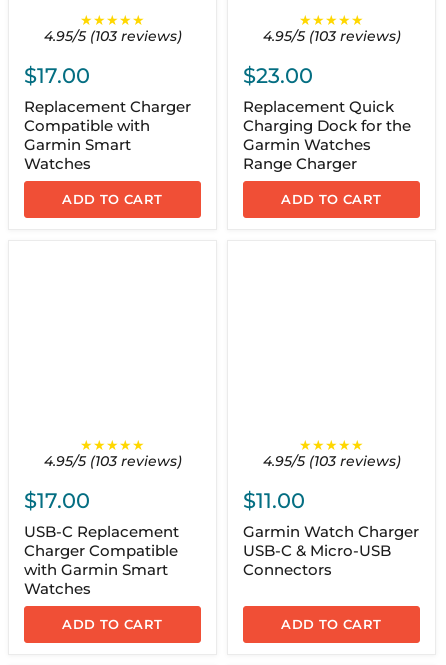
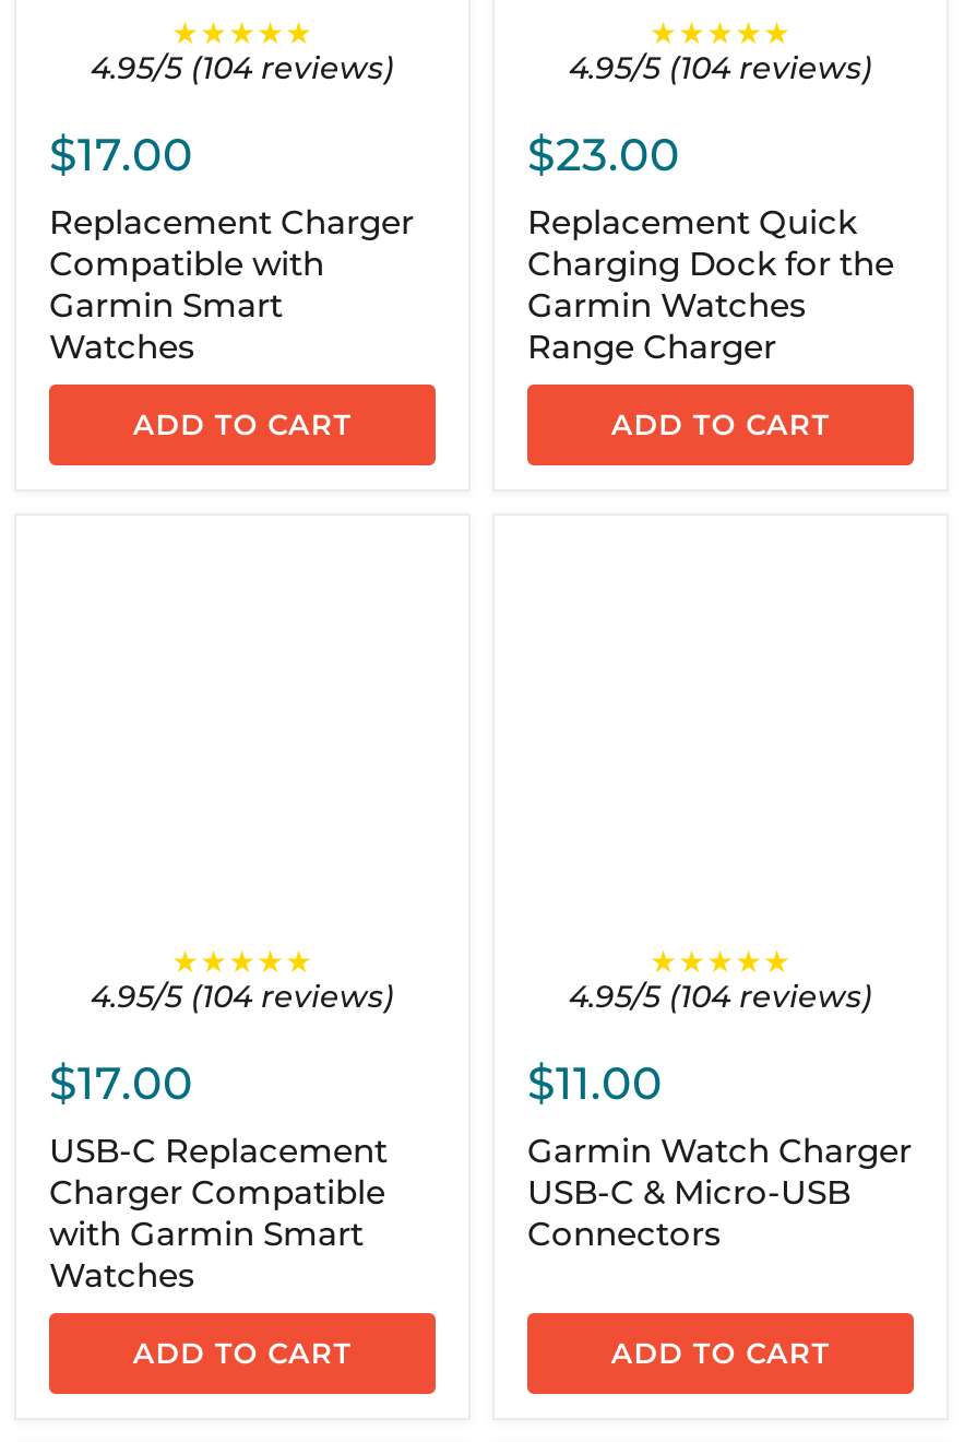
- 4.95/5 (103 reviews)
+ 4.95/5 (104 reviews)

- 4.95/5 (103 reviews)
+ 4.95/5 (104 reviews)

- 4.95/5 (103 reviews)
+ 4.95/5 (104 reviews)

- 4.95/5 (103 reviews)
+ 4.95/5 (104 reviews)
